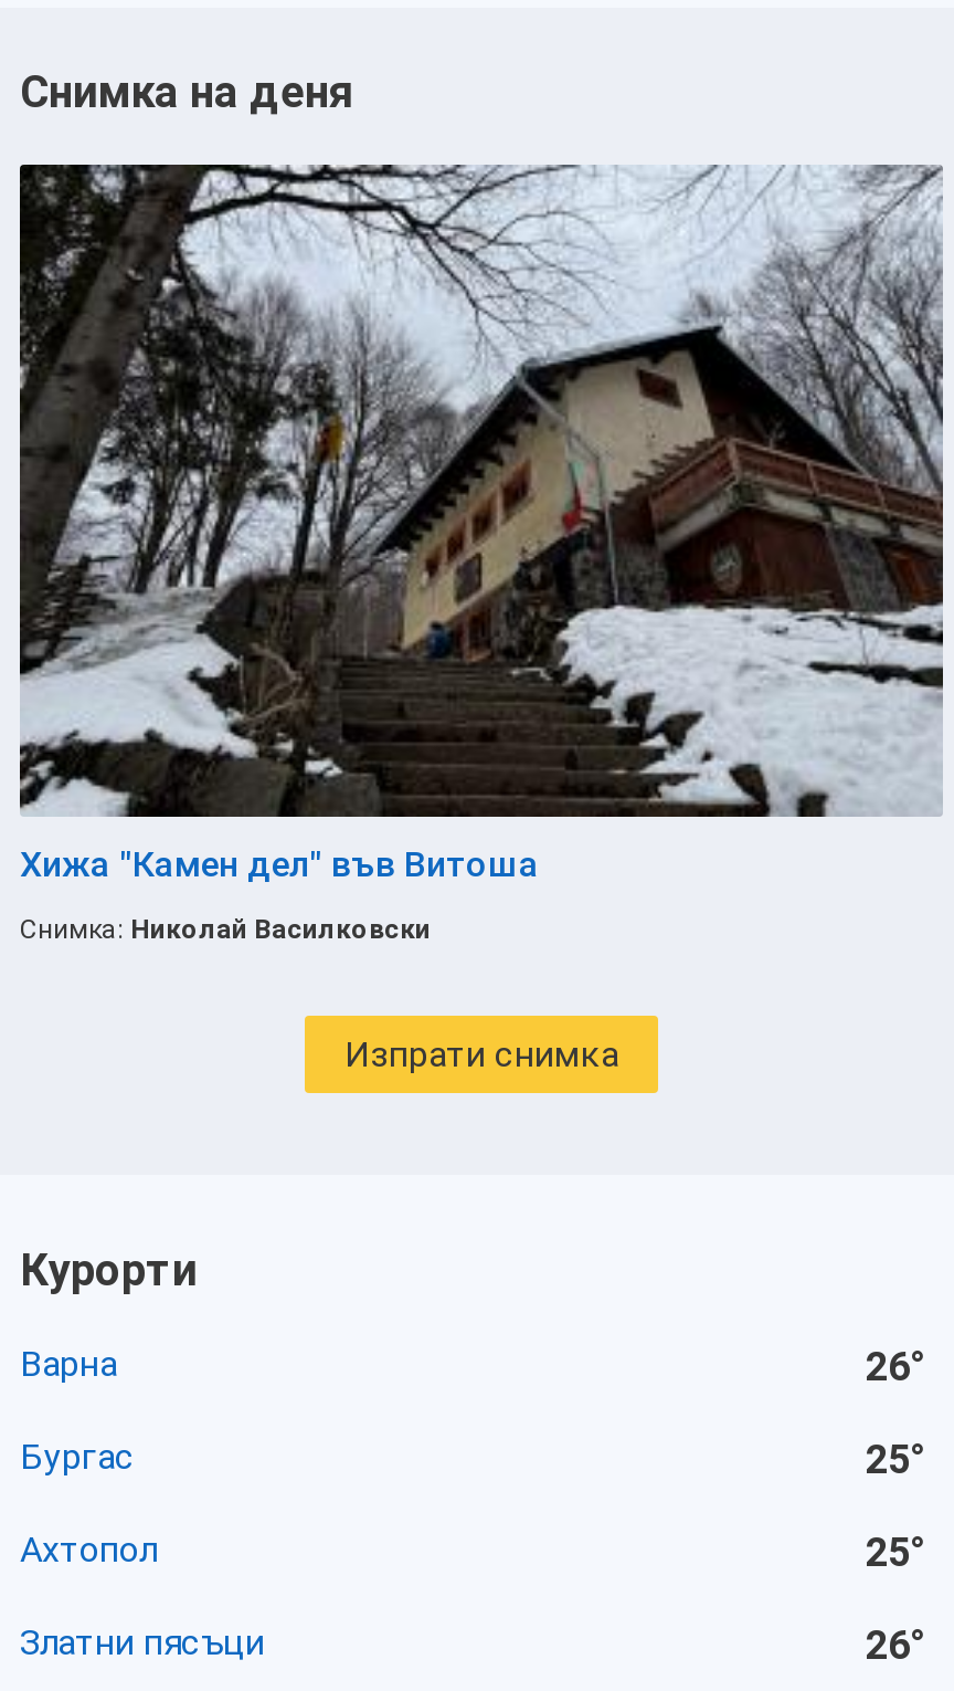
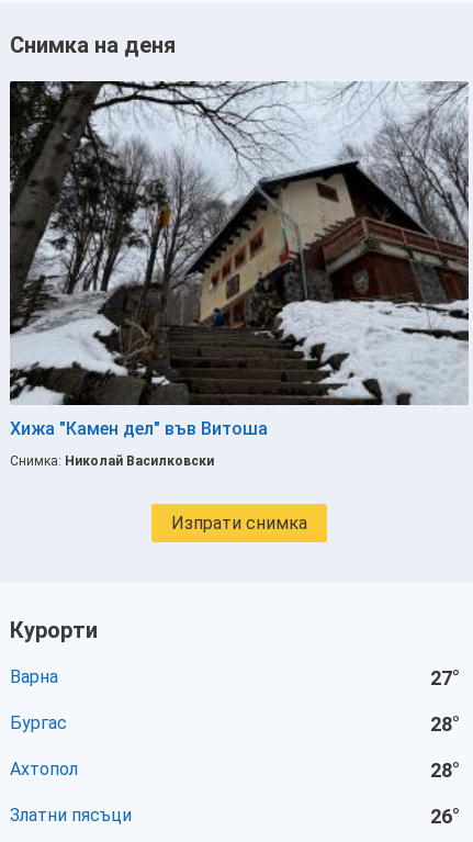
- 26°
+ 27°

- 25°
+ 28°

- 25°
+ 28°
